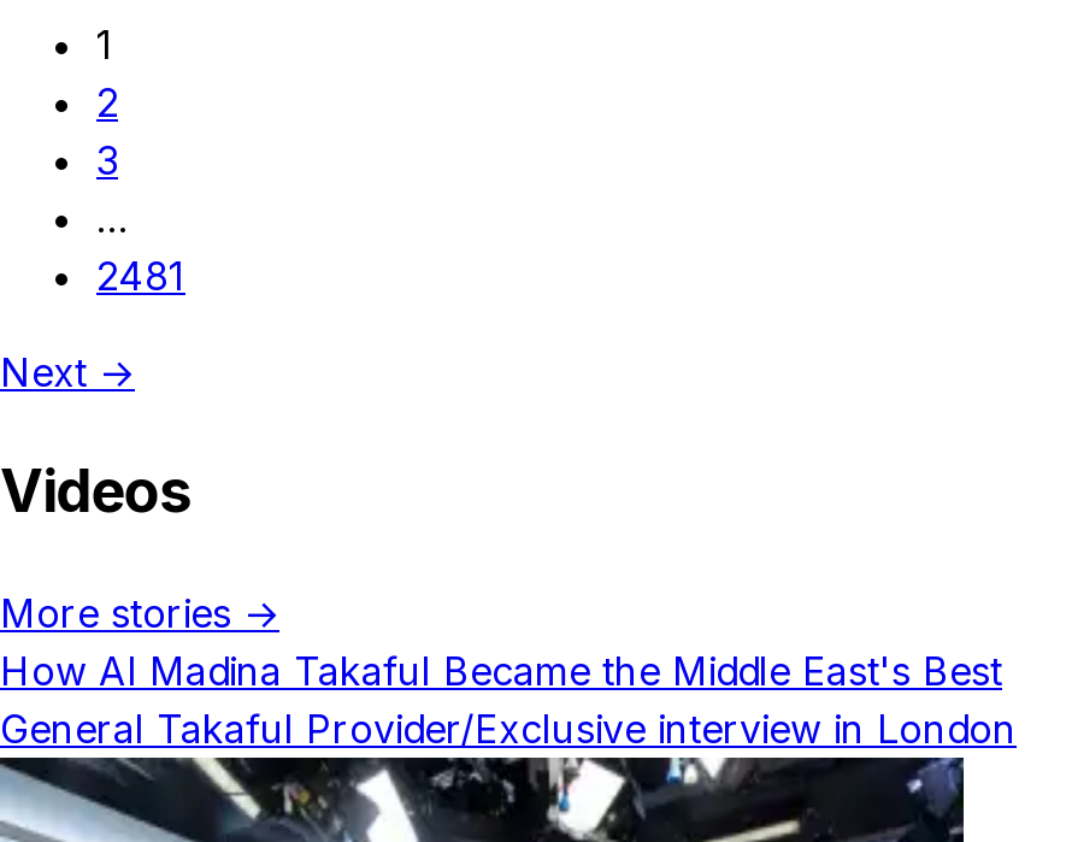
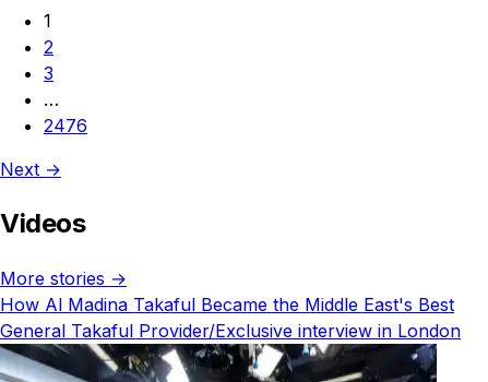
- 2481
+ 2476
